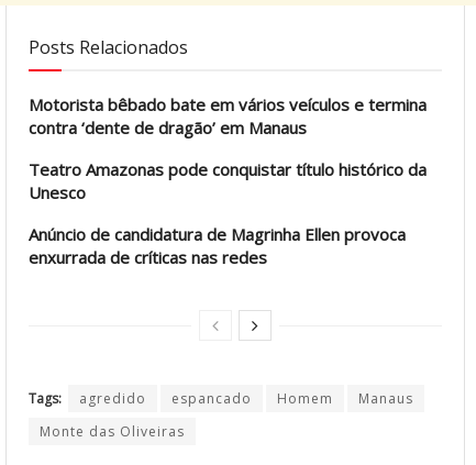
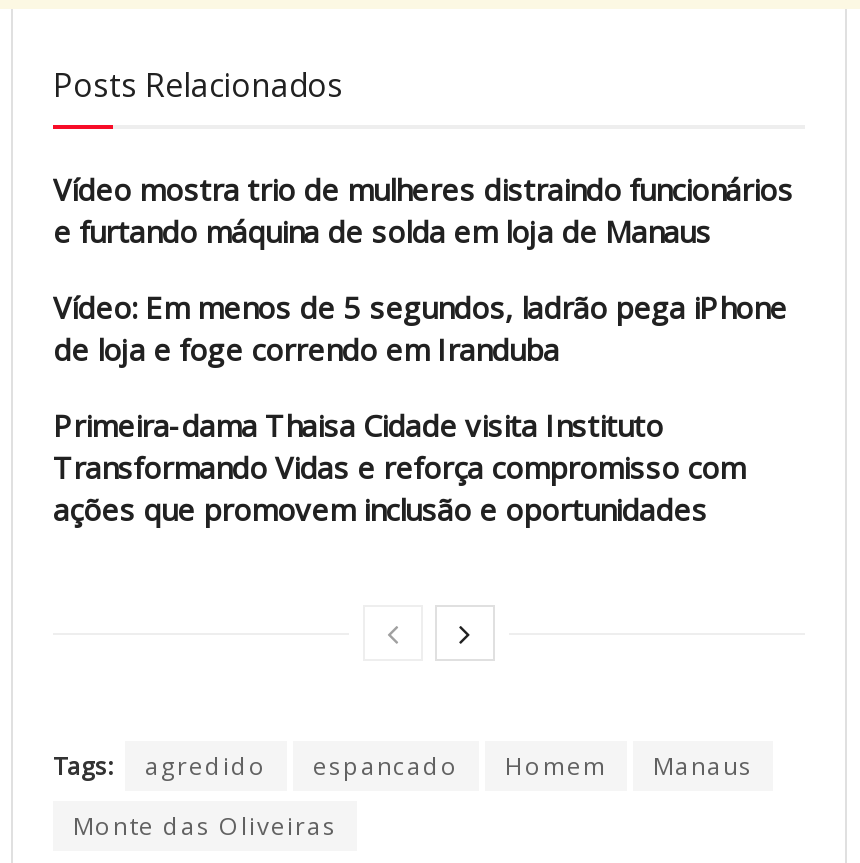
- Motorista bêbado bate em vários veículos e termina
- contra ‘dente de dragão’ em Manaus
+ Vídeo mostra trio de mulheres distraindo funcionários
+ e furtando máquina de solda em loja de Manaus

- Teatro Amazonas pode conquistar título histórico da
- Unesco
+ Vídeo: Em menos de 5 segundos, ladrão pega iPhone
+ de loja e foge correndo em Iranduba

- Anúncio de candidatura de Magrinha Ellen provoca
- enxurrada de críticas nas redes
+ Primeira-dama Thaisa Cidade visita Instituto
+ Transformando Vidas e reforça compromisso com
+ ações que promovem inclusão e oportunidades
